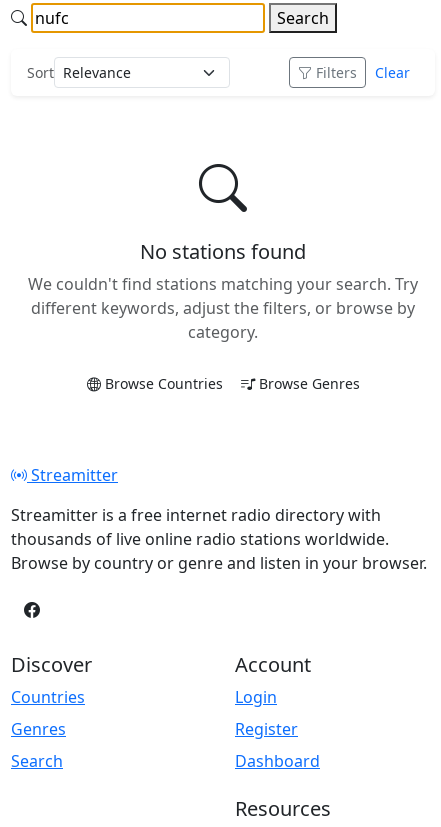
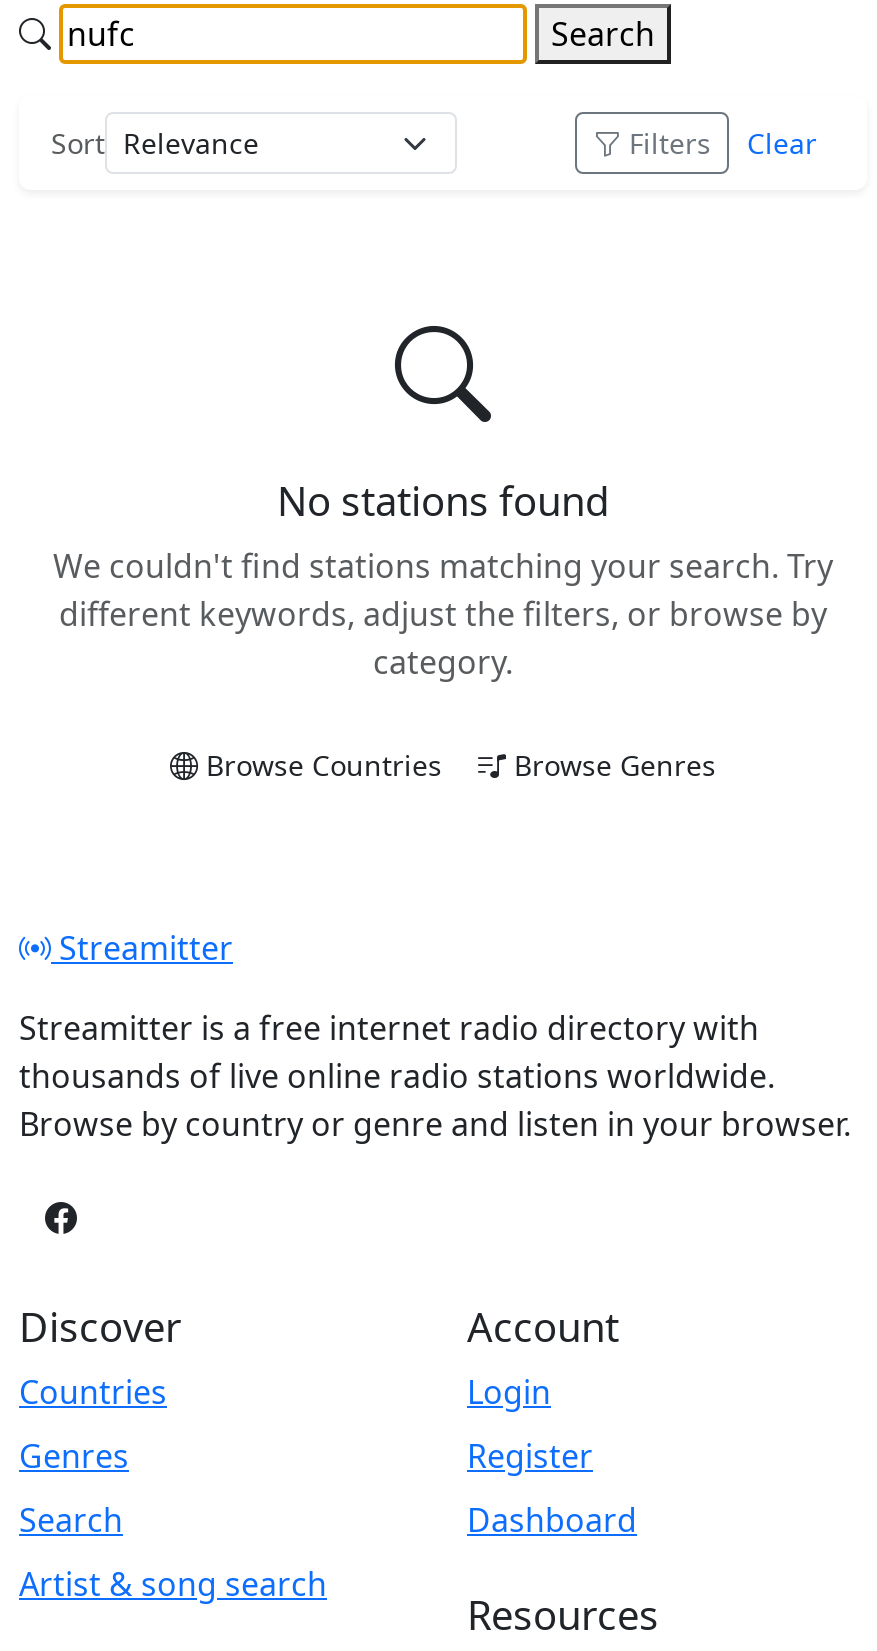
+ Artist & song search
